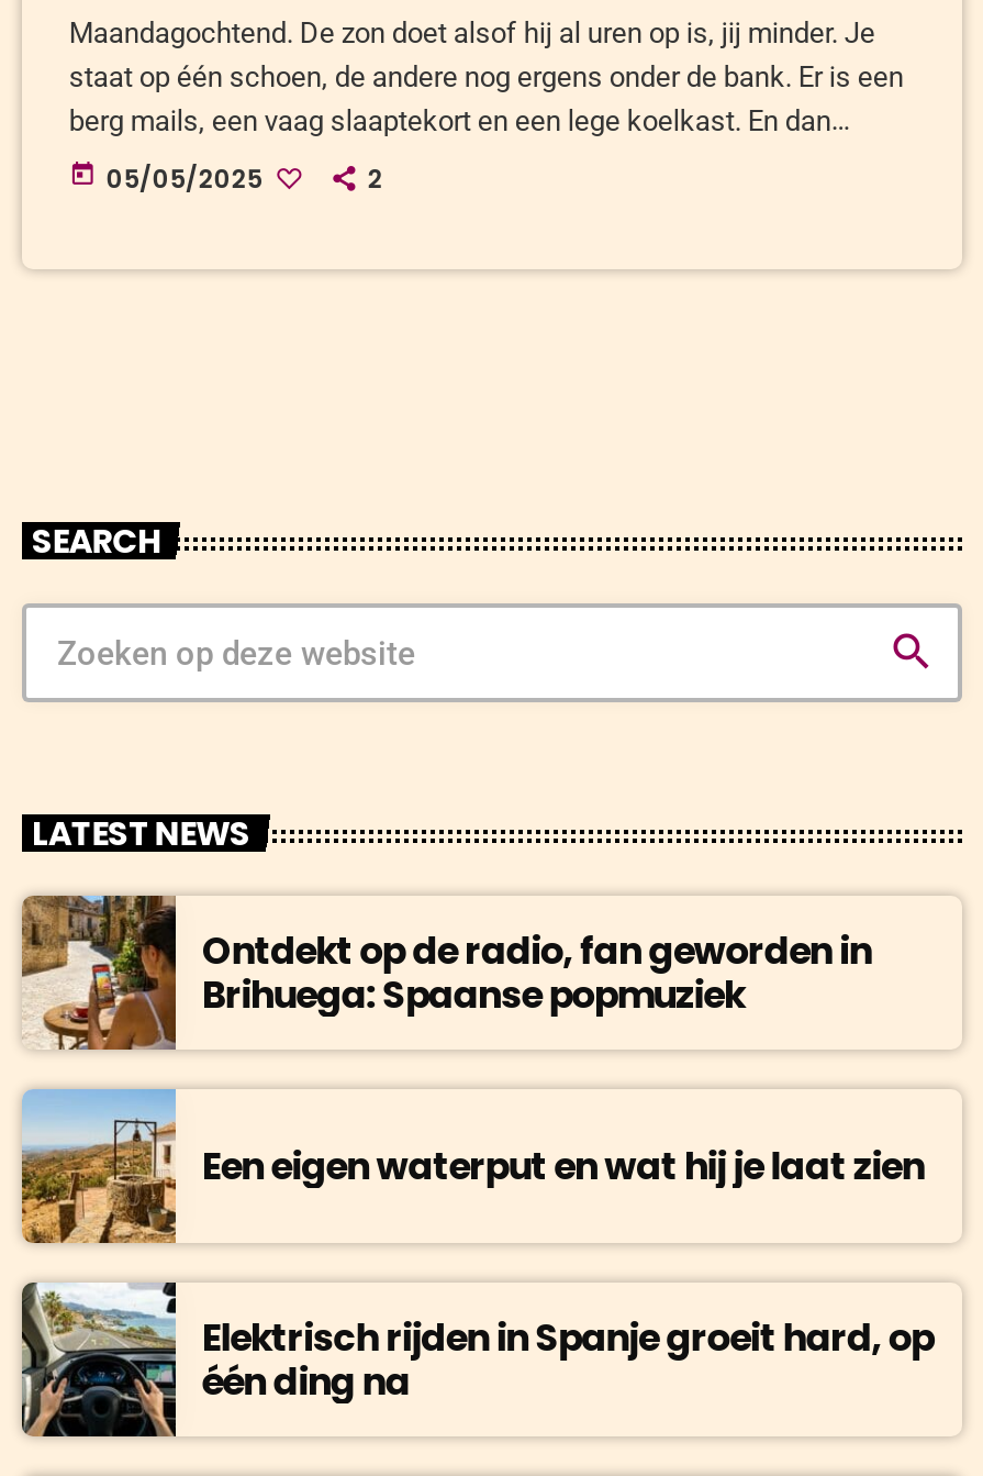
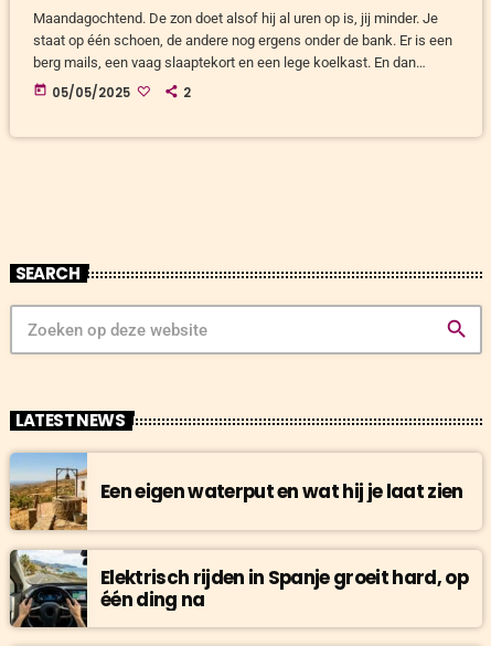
- [image]
- Ontdekt op de radio, fan geworden in
- Brihuega: Spaanse popmuziek
